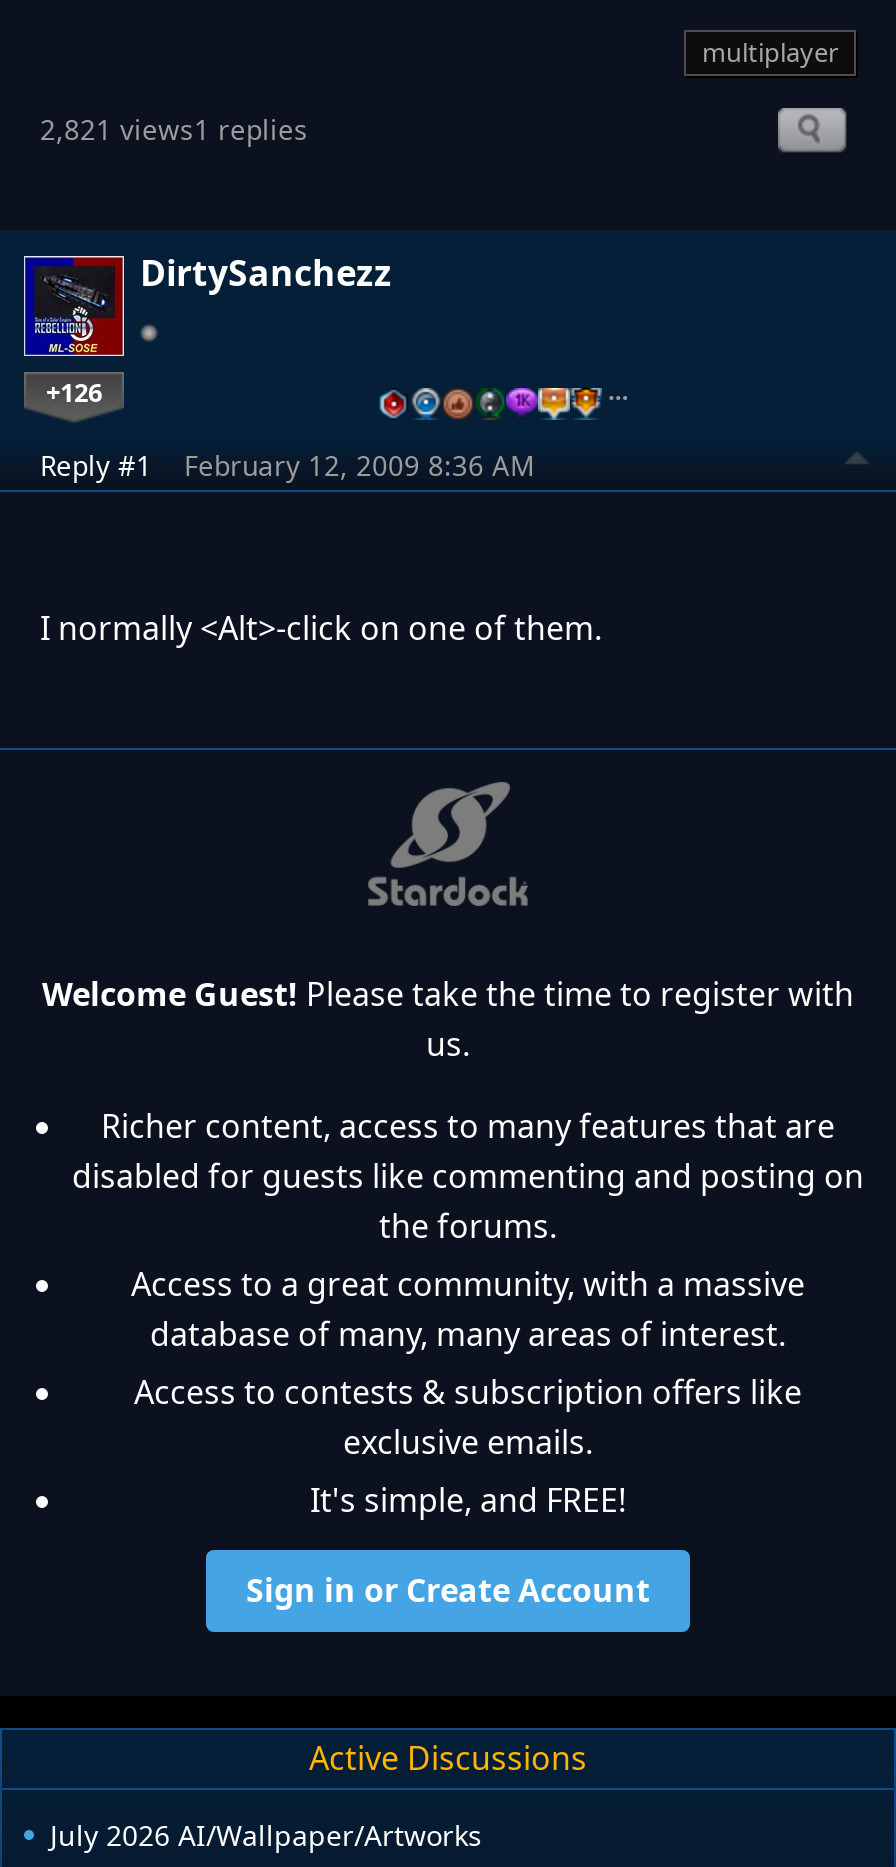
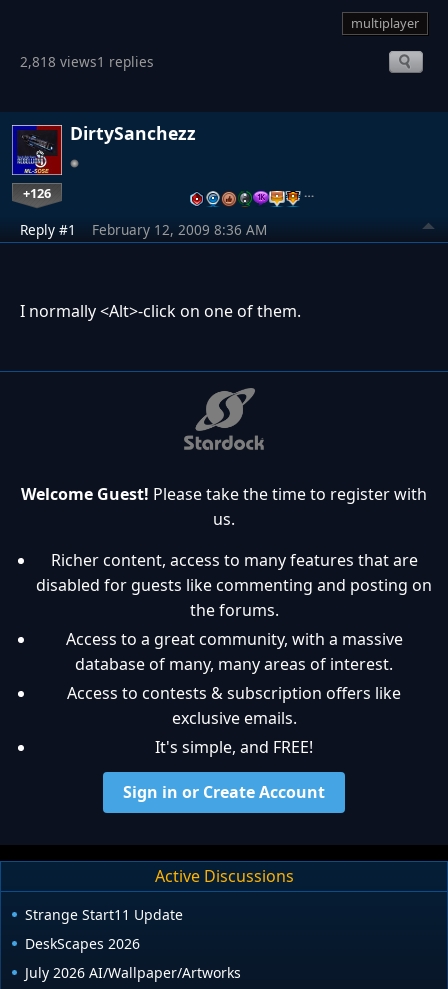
- 2,821 views1 replies
+ 2,818 views1 replies

+ Strange Start11 Update
+ DeskScapes 2026
